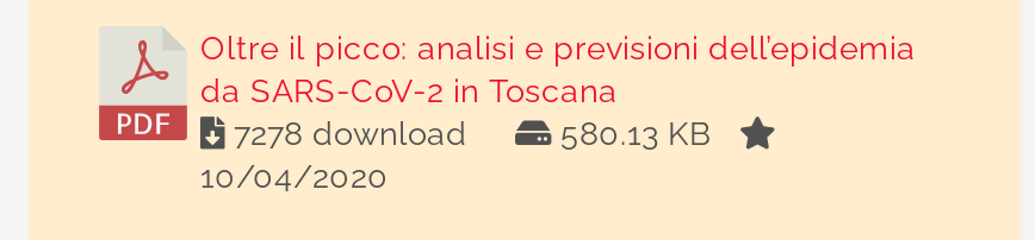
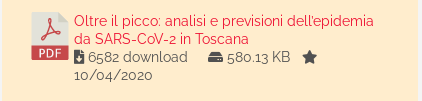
- 7278 download
+ 6582 download
